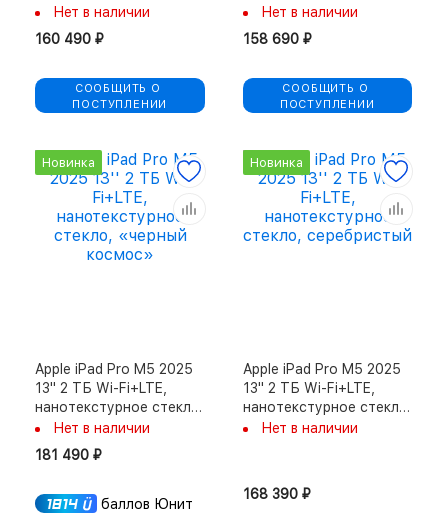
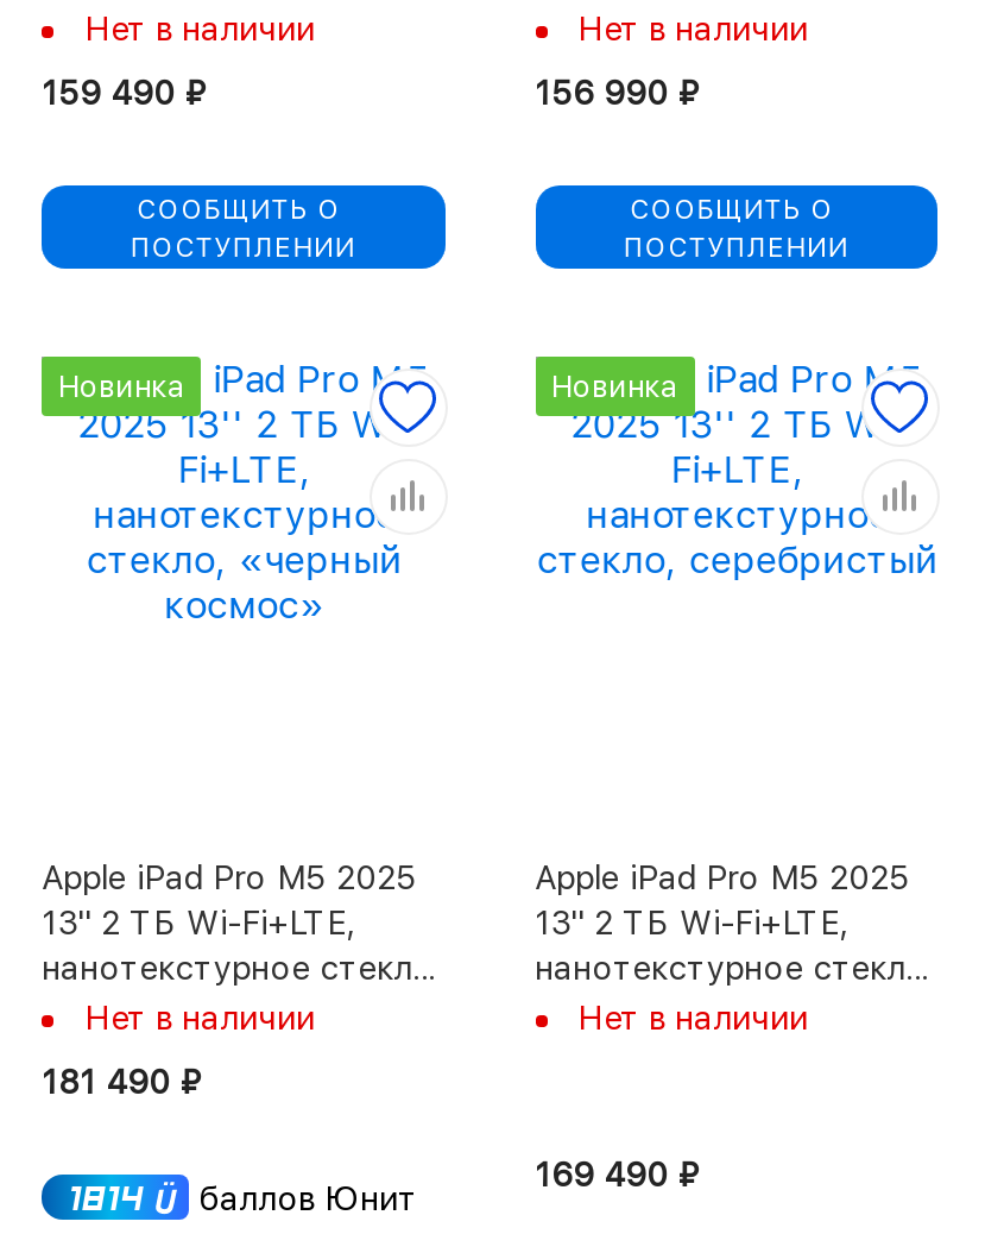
- 160 490 ₽
+ 159 490 ₽

- 158 690 ₽
+ 156 990 ₽

- 168 390 ₽
+ 169 490 ₽
